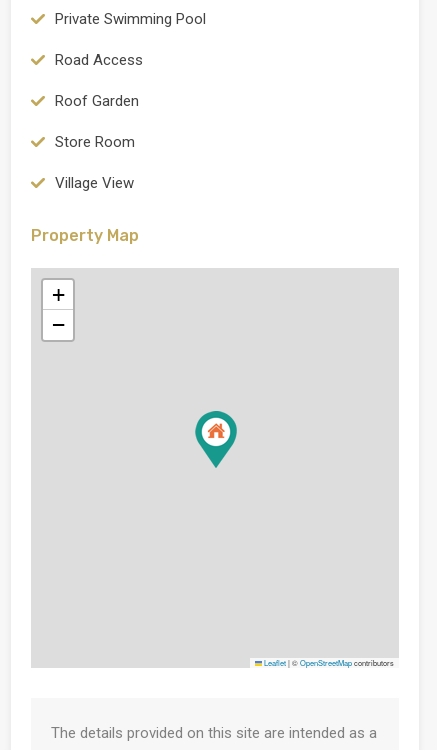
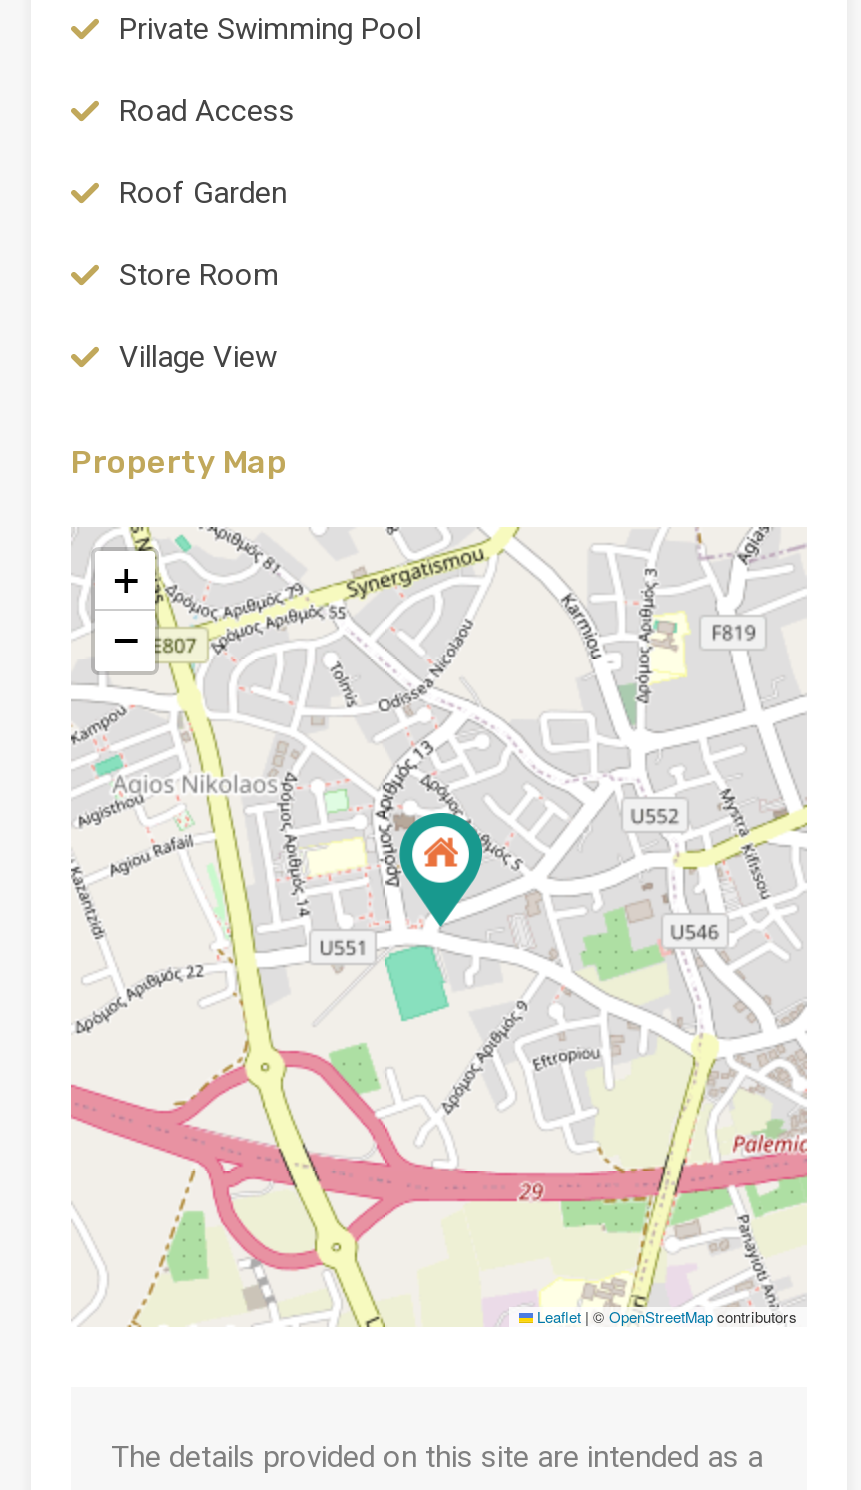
+ [image]
